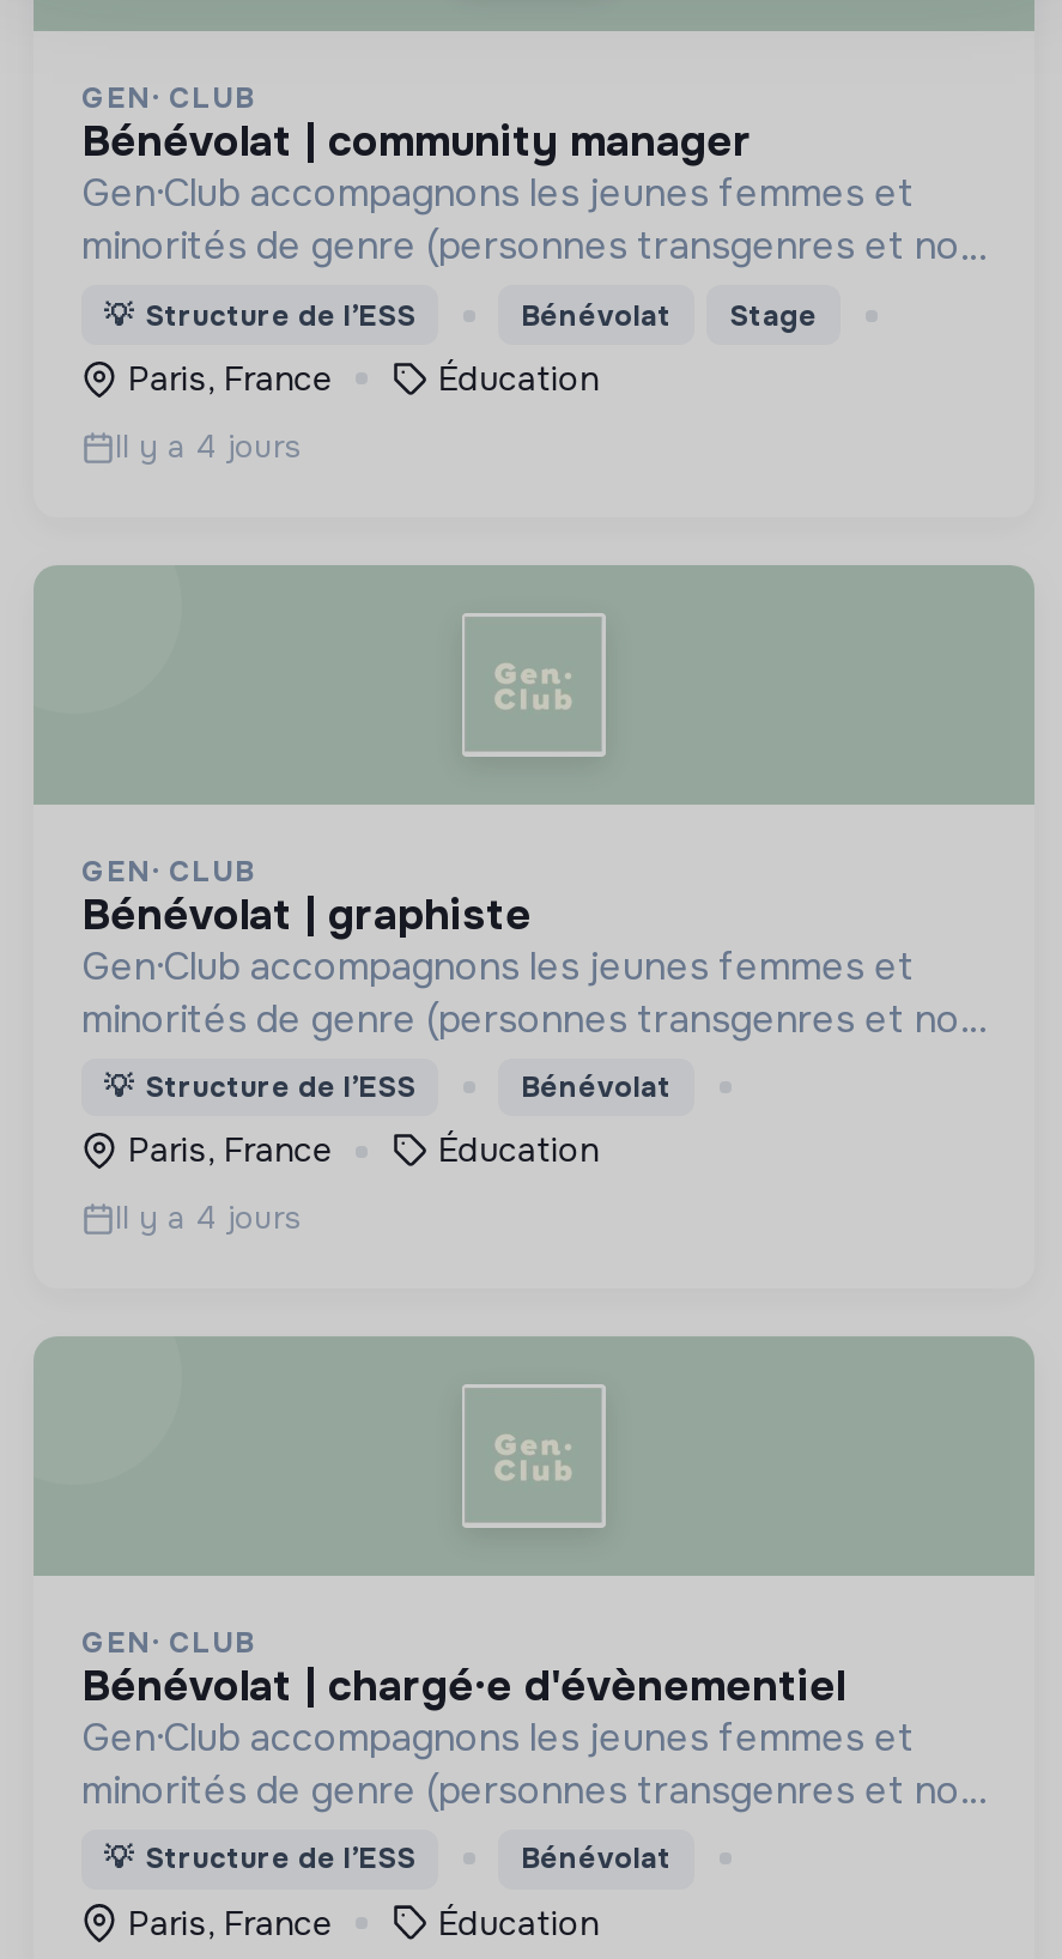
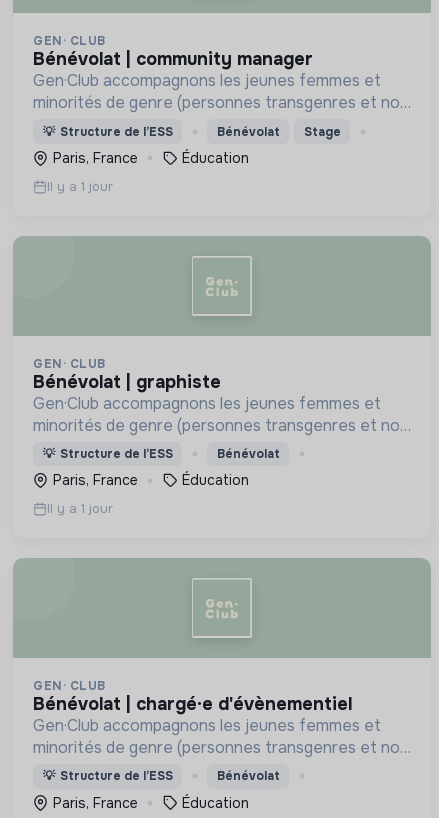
- Il y a 4 jours
+ Il y a 1 jour

- Il y a 4 jours
+ Il y a 1 jour
